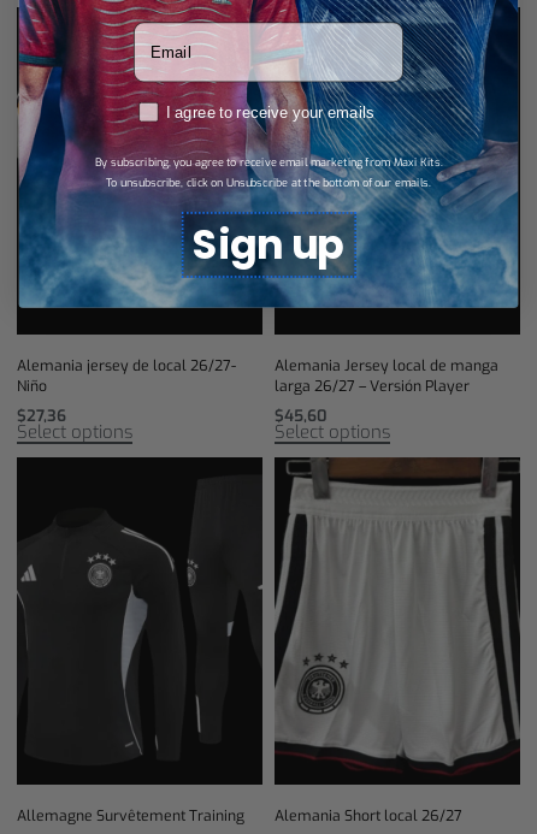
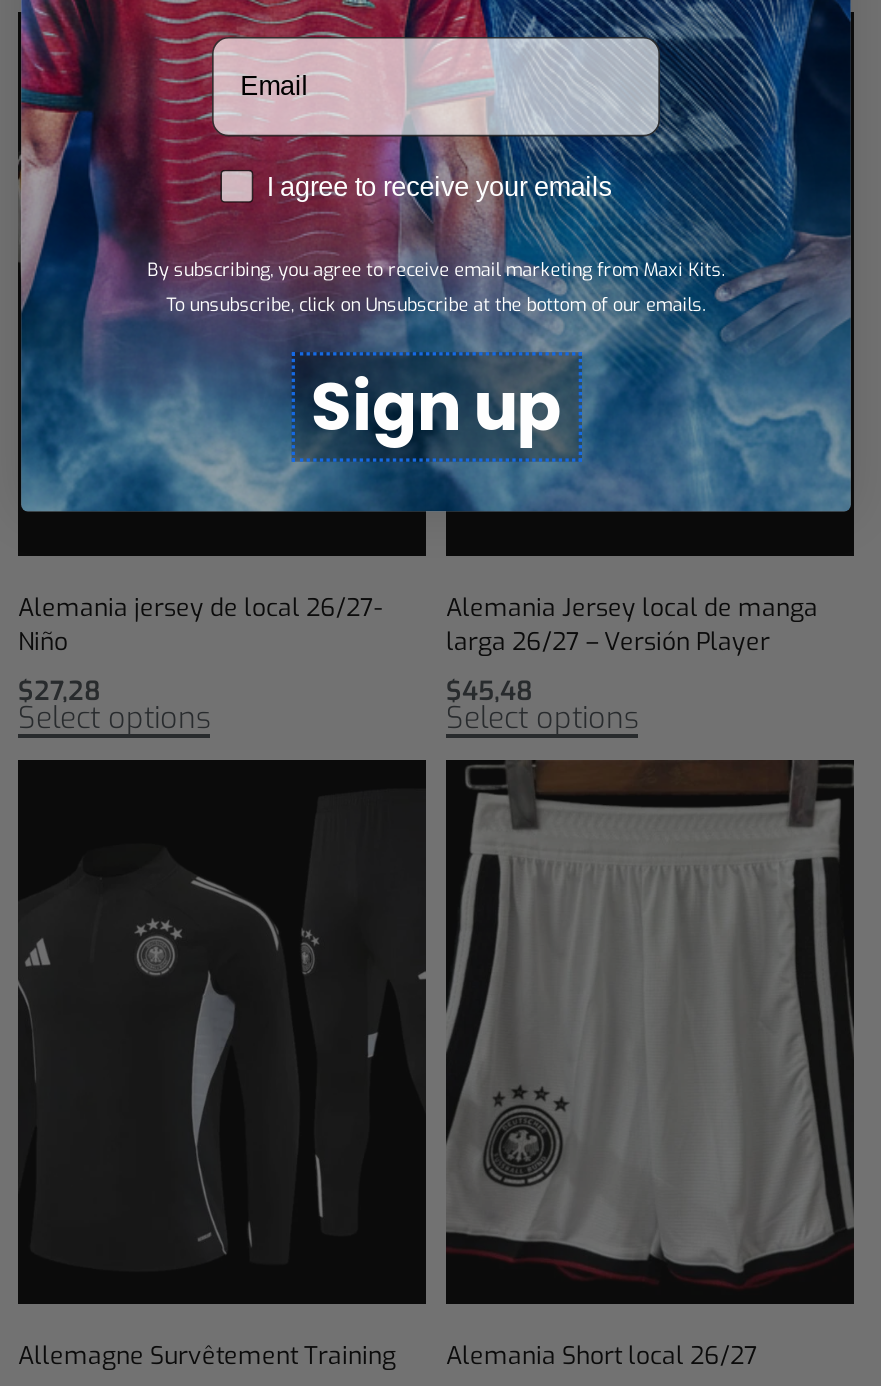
- $27,36
+ $27,28

- $45,60
+ $45,48
